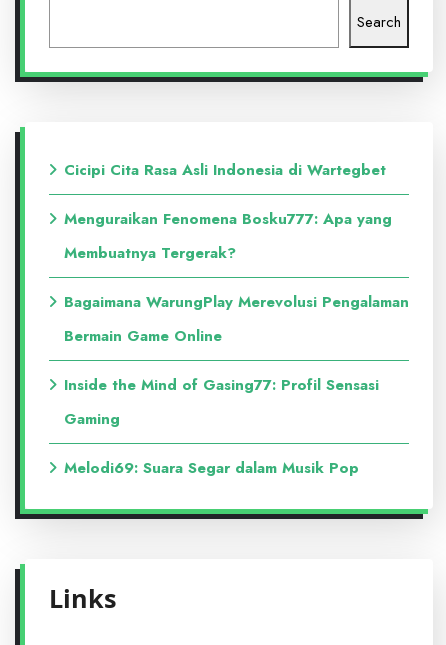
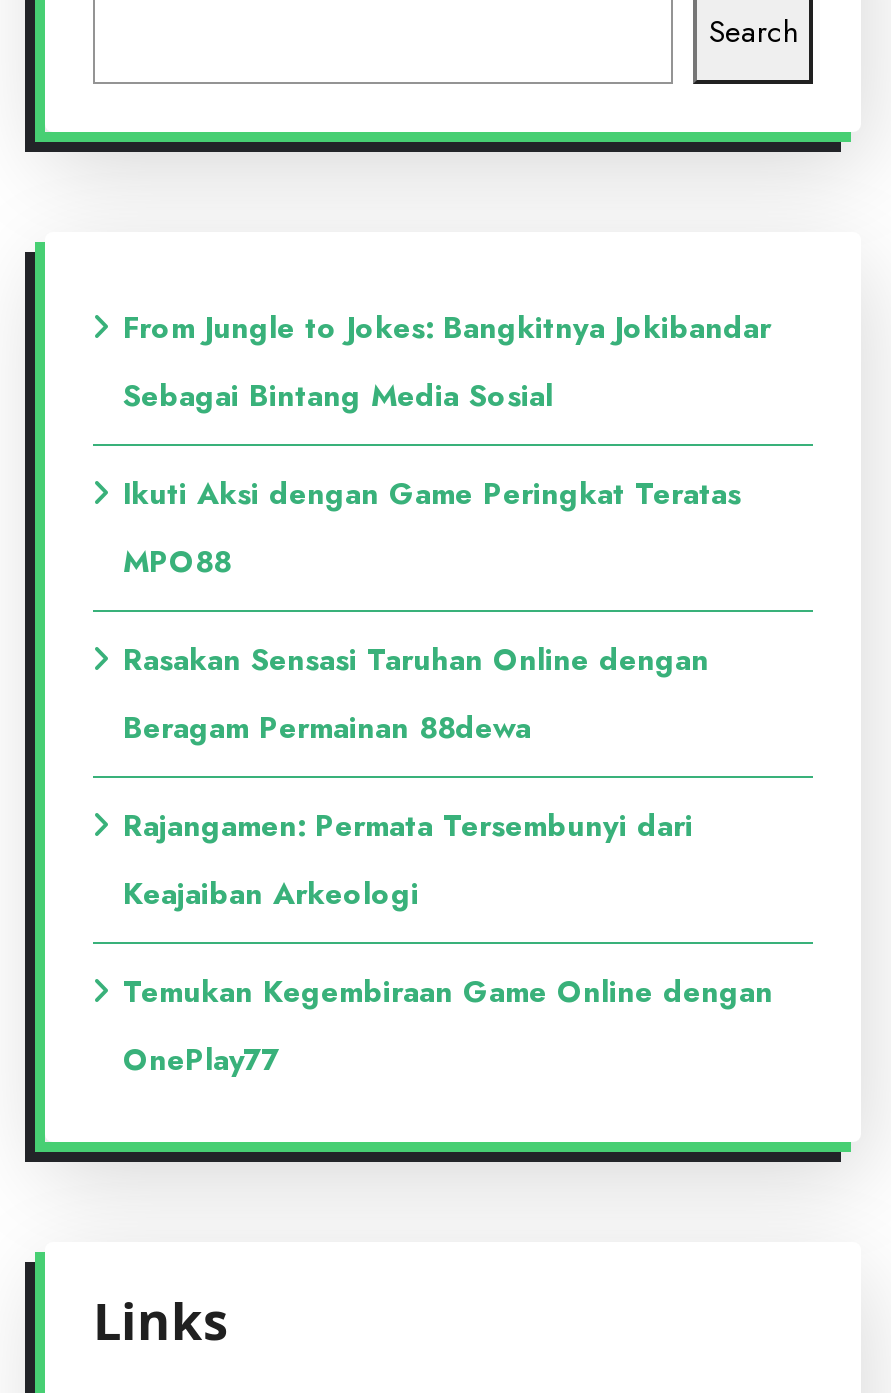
- Cicipi Cita Rasa Asli Indonesia di Wartegbet
- Menguraikan Fenomena Bosku777: Apa yang
- Membuatnya Tergerak?
- Bagaimana WarungPlay Merevolusi Pengalaman
- Bermain Game Online
- Inside the Mind of Gasing77: Profil Sensasi
- Gaming
- Melodi69: Suara Segar dalam Musik Pop
+ From Jungle to Jokes: Bangkitnya Jokibandar
+ Sebagai Bintang Media Sosial
+ Ikuti Aksi dengan Game Peringkat Teratas
+ MPO88
+ Rasakan Sensasi Taruhan Online dengan
+ Beragam Permainan 88dewa
+ Rajangamen: Permata Tersembunyi dari
+ Keajaiban Arkeologi
+ Temukan Kegembiraan Game Online dengan
+ OnePlay77
